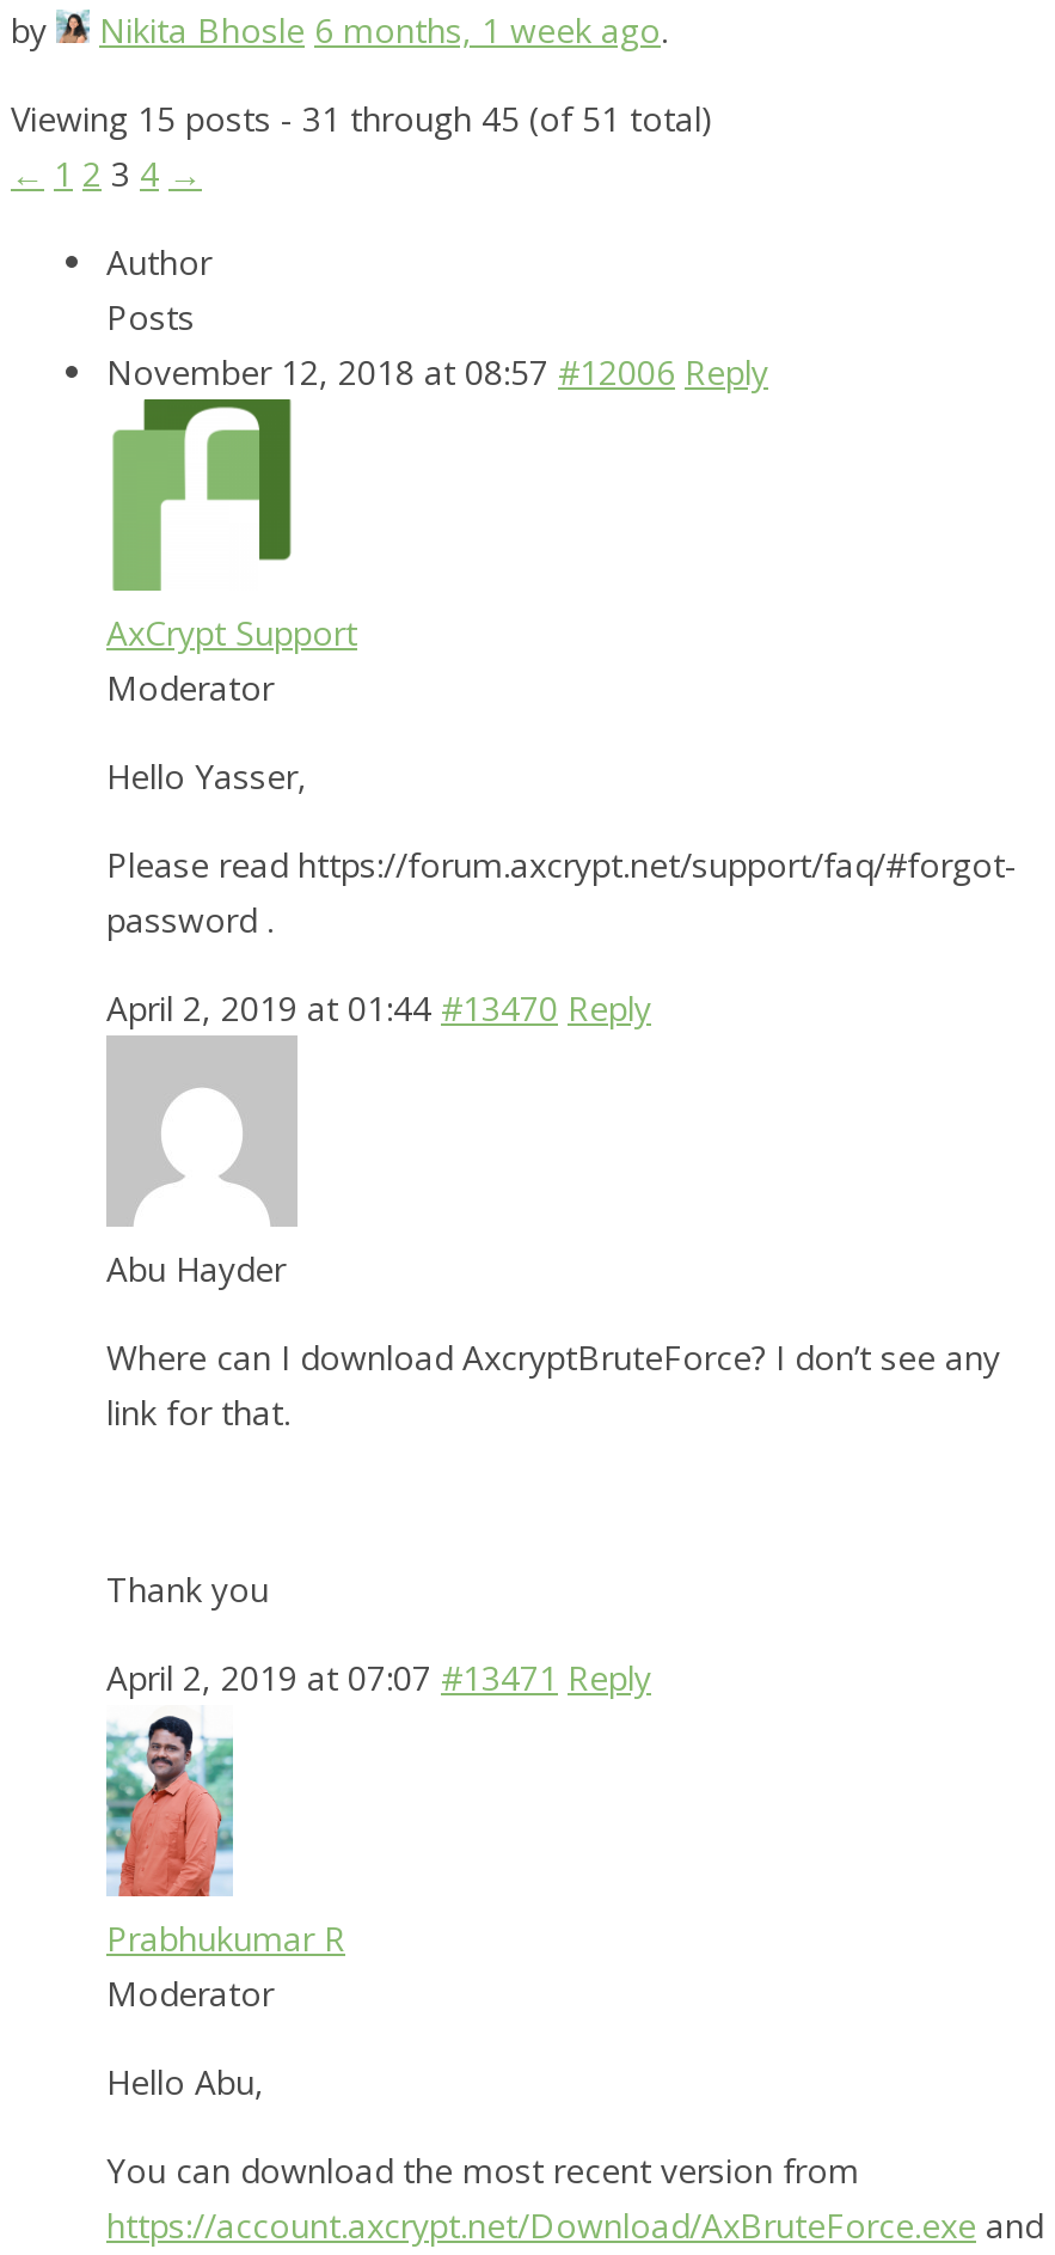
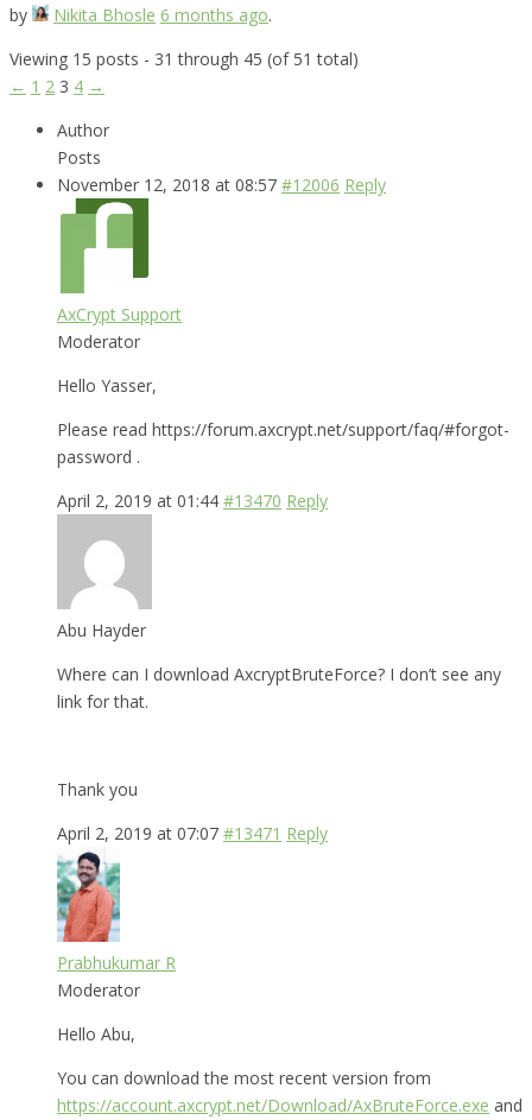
- Nikita Bhosle 6 months, 1 week ago.
+ Nikita Bhosle 6 months ago.
